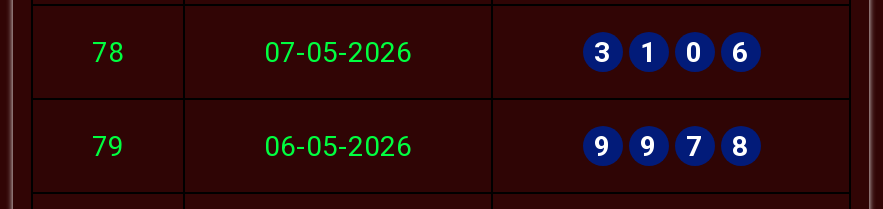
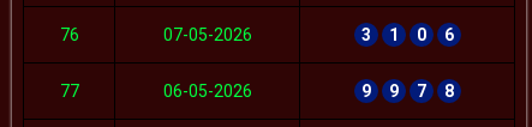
- 78
+ 76

- 79
+ 77
